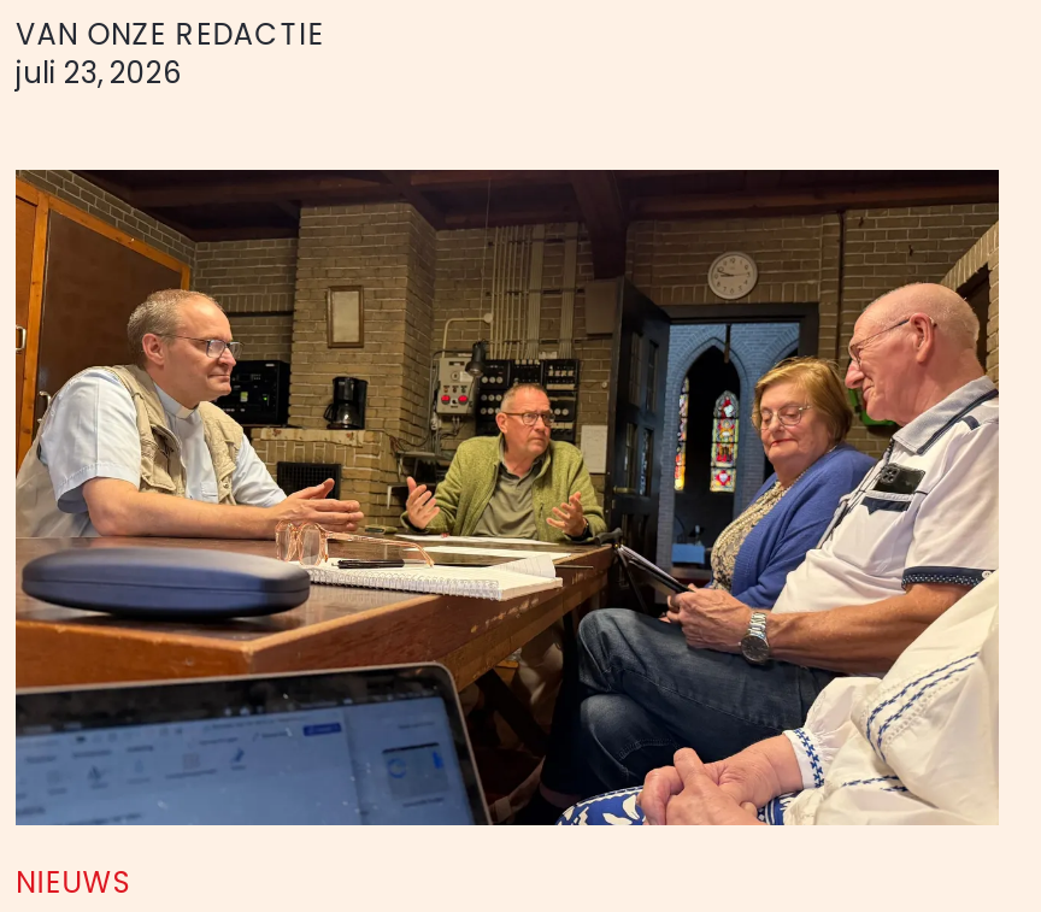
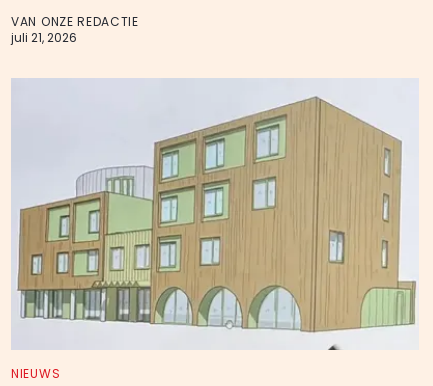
- juli 23, 2026
+ juli 21, 2026

- [image]
+ [image]
